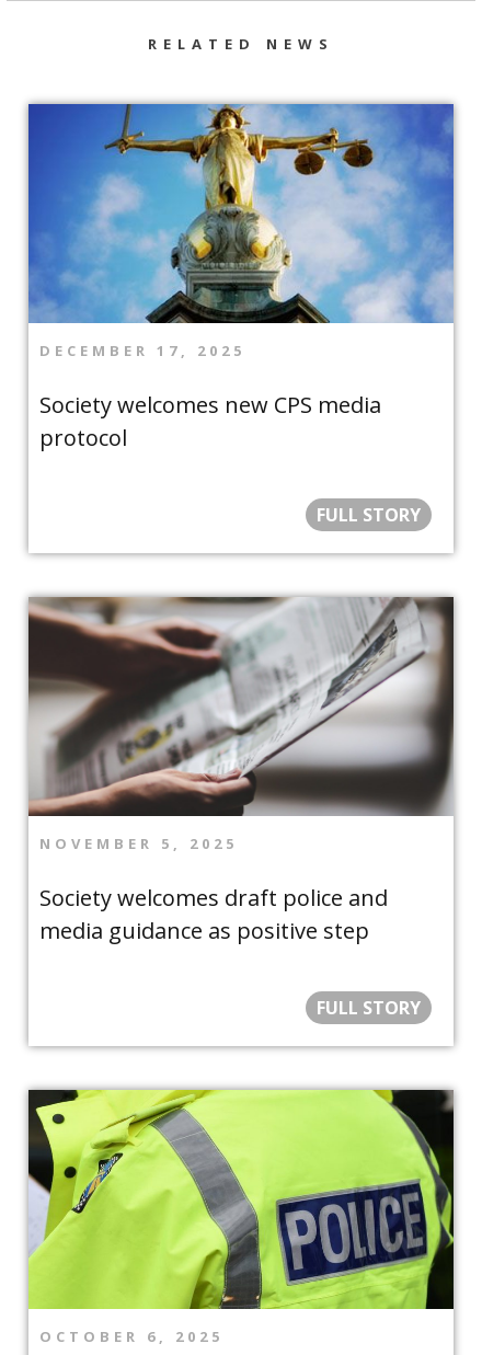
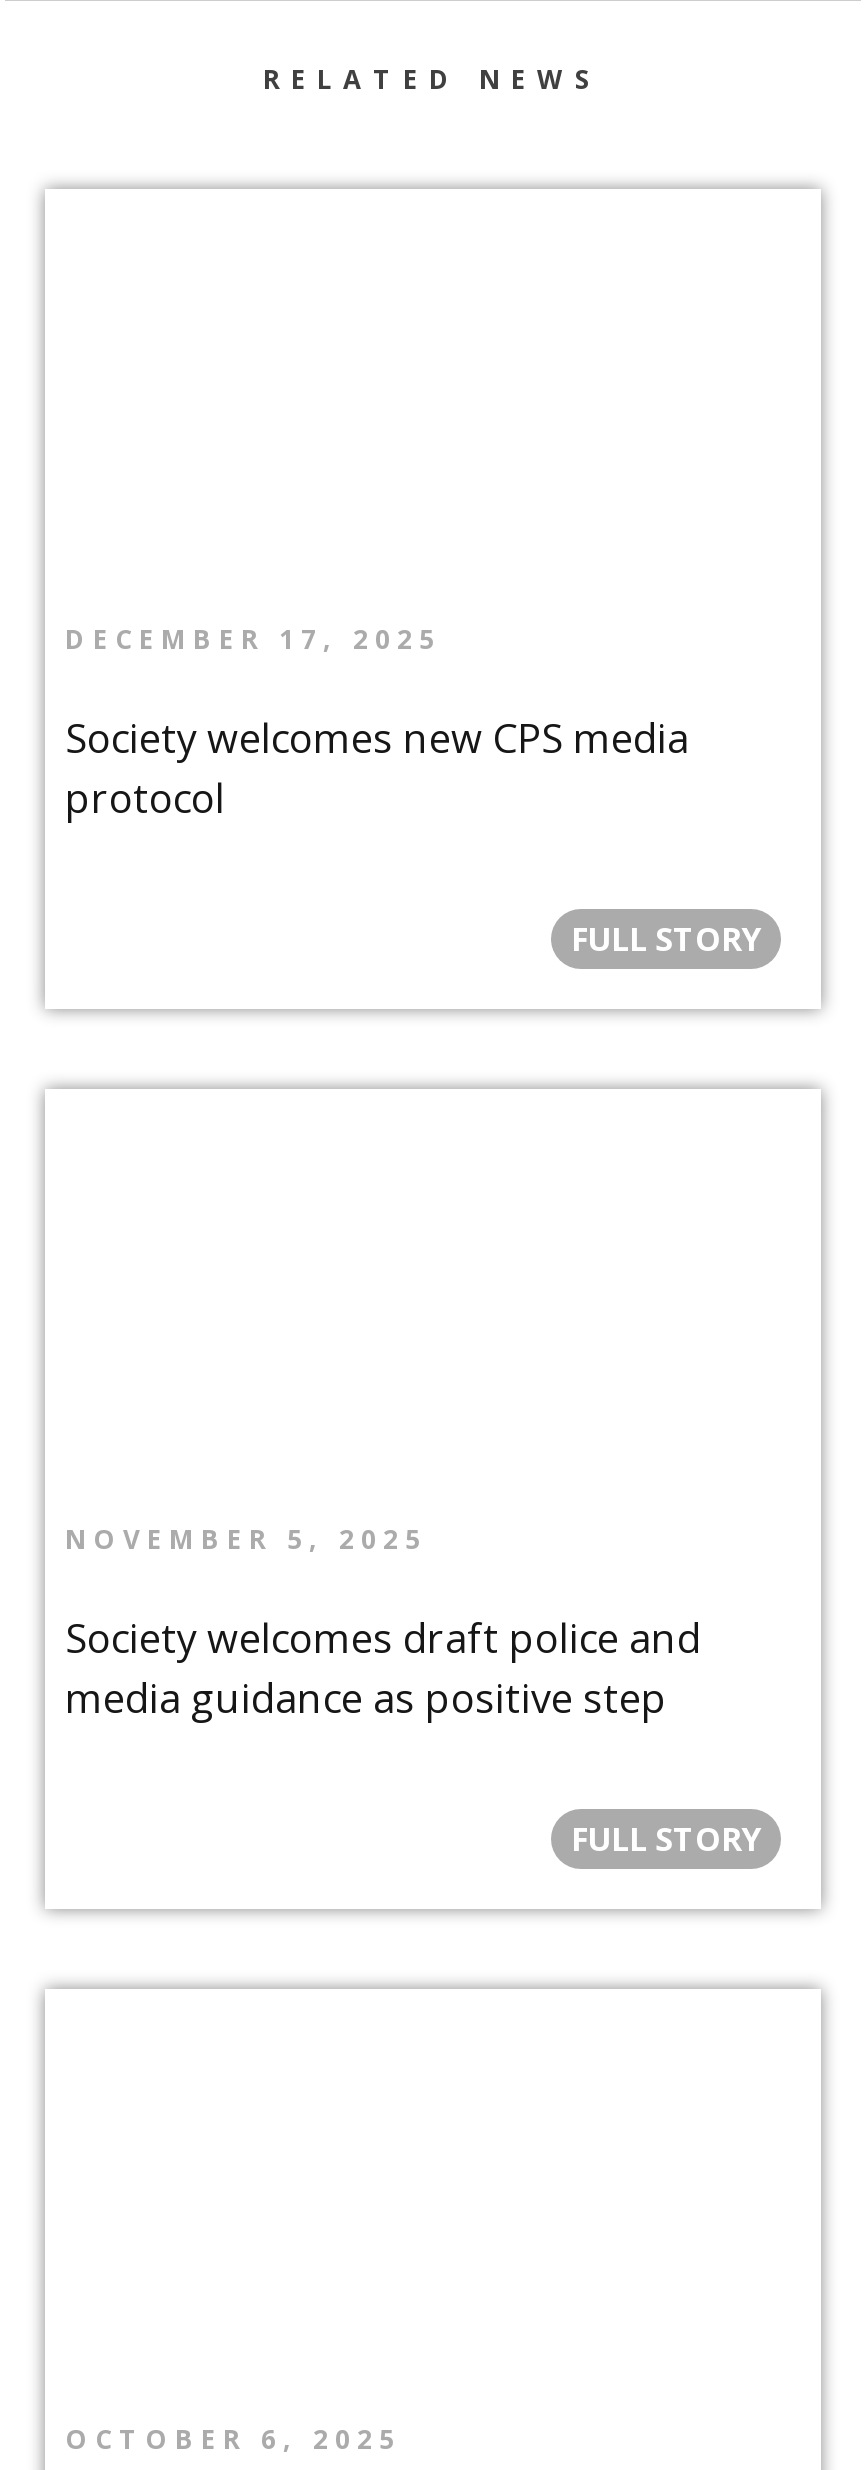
- [image]

- [image]

- [image]
